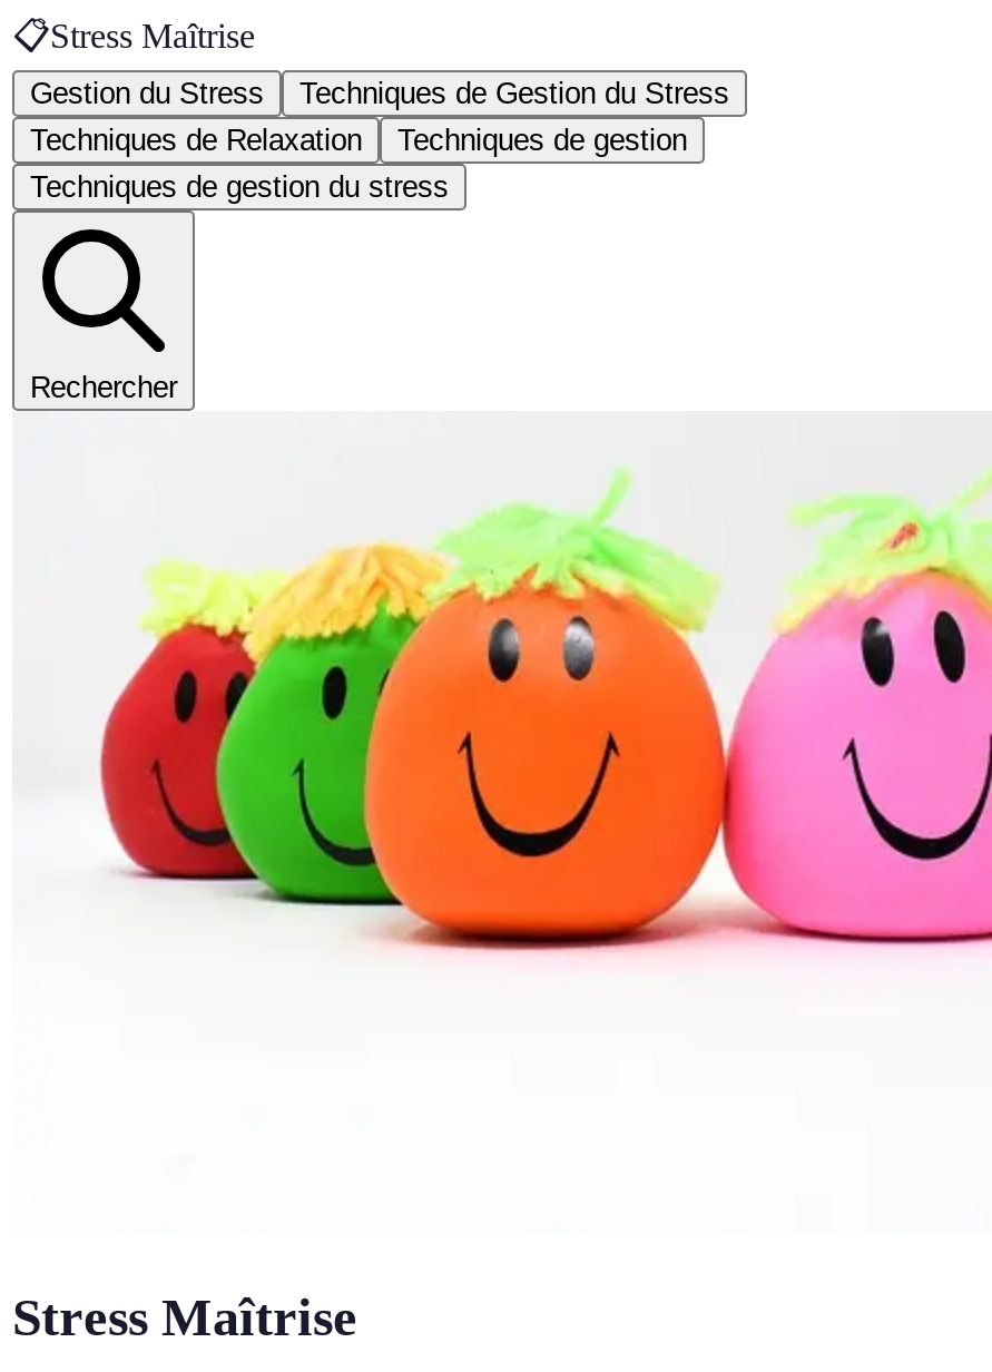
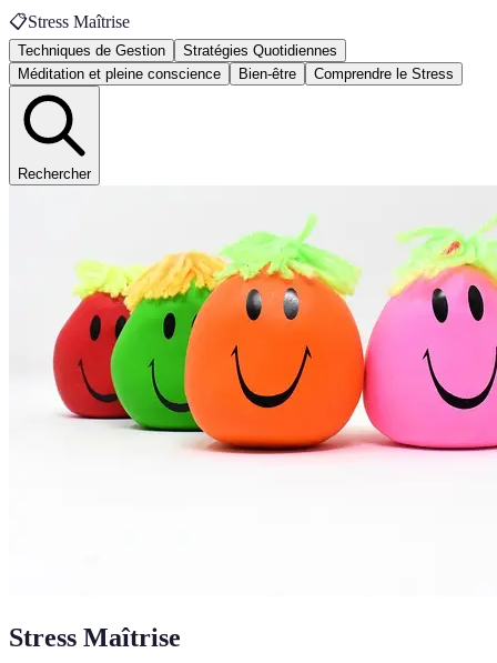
- Gestion du Stress
- Techniques de Gestion du Stress
- Techniques de Relaxation
- Techniques de gestion
- Techniques de gestion du stress
+ Techniques de Gestion
+ Stratégies Quotidiennes
+ Méditation et pleine conscience
+ Bien-être
+ Comprendre le Stress
